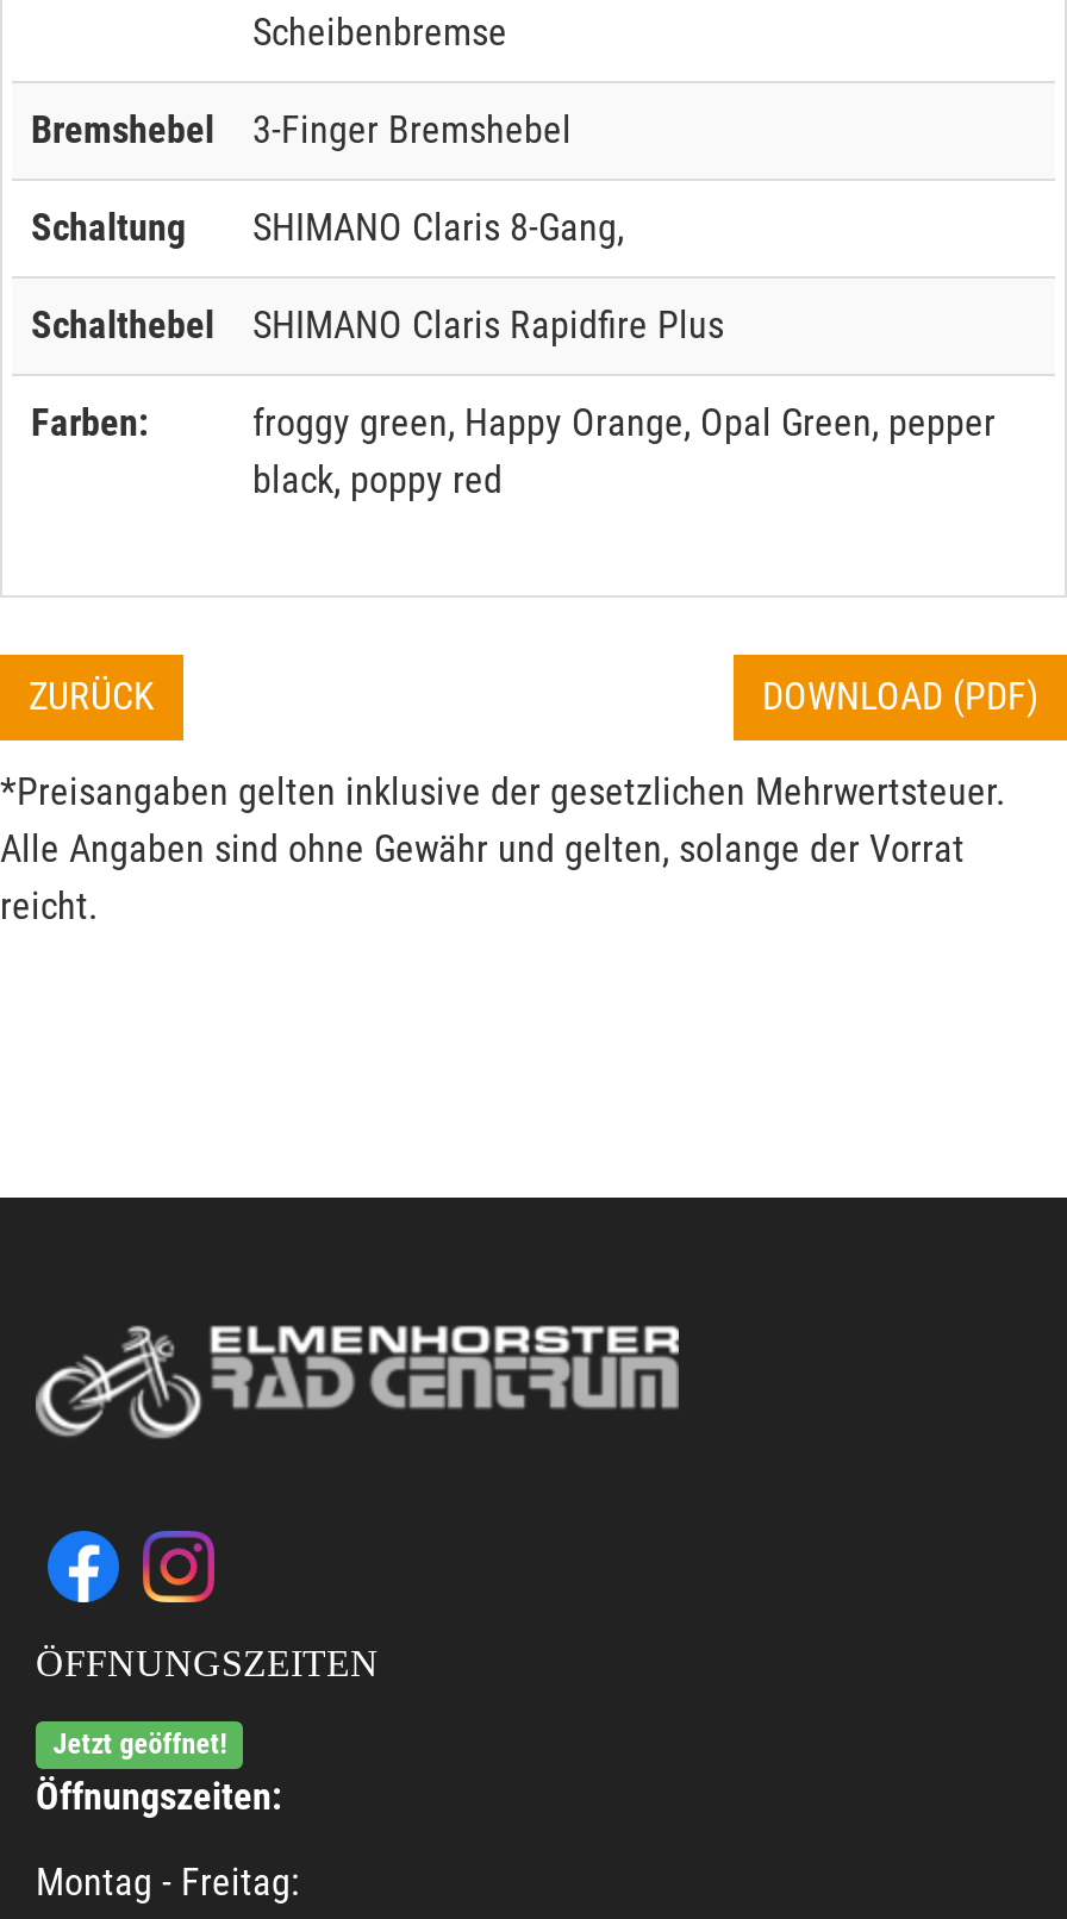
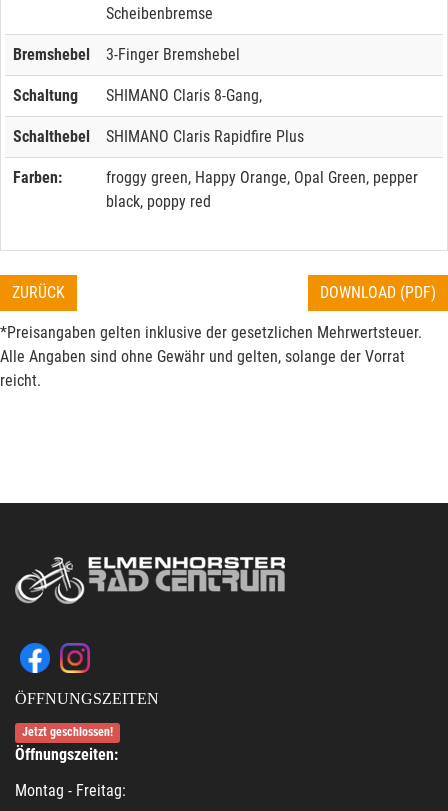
- Jetzt geöffnet!
+ Jetzt geschlossen!
